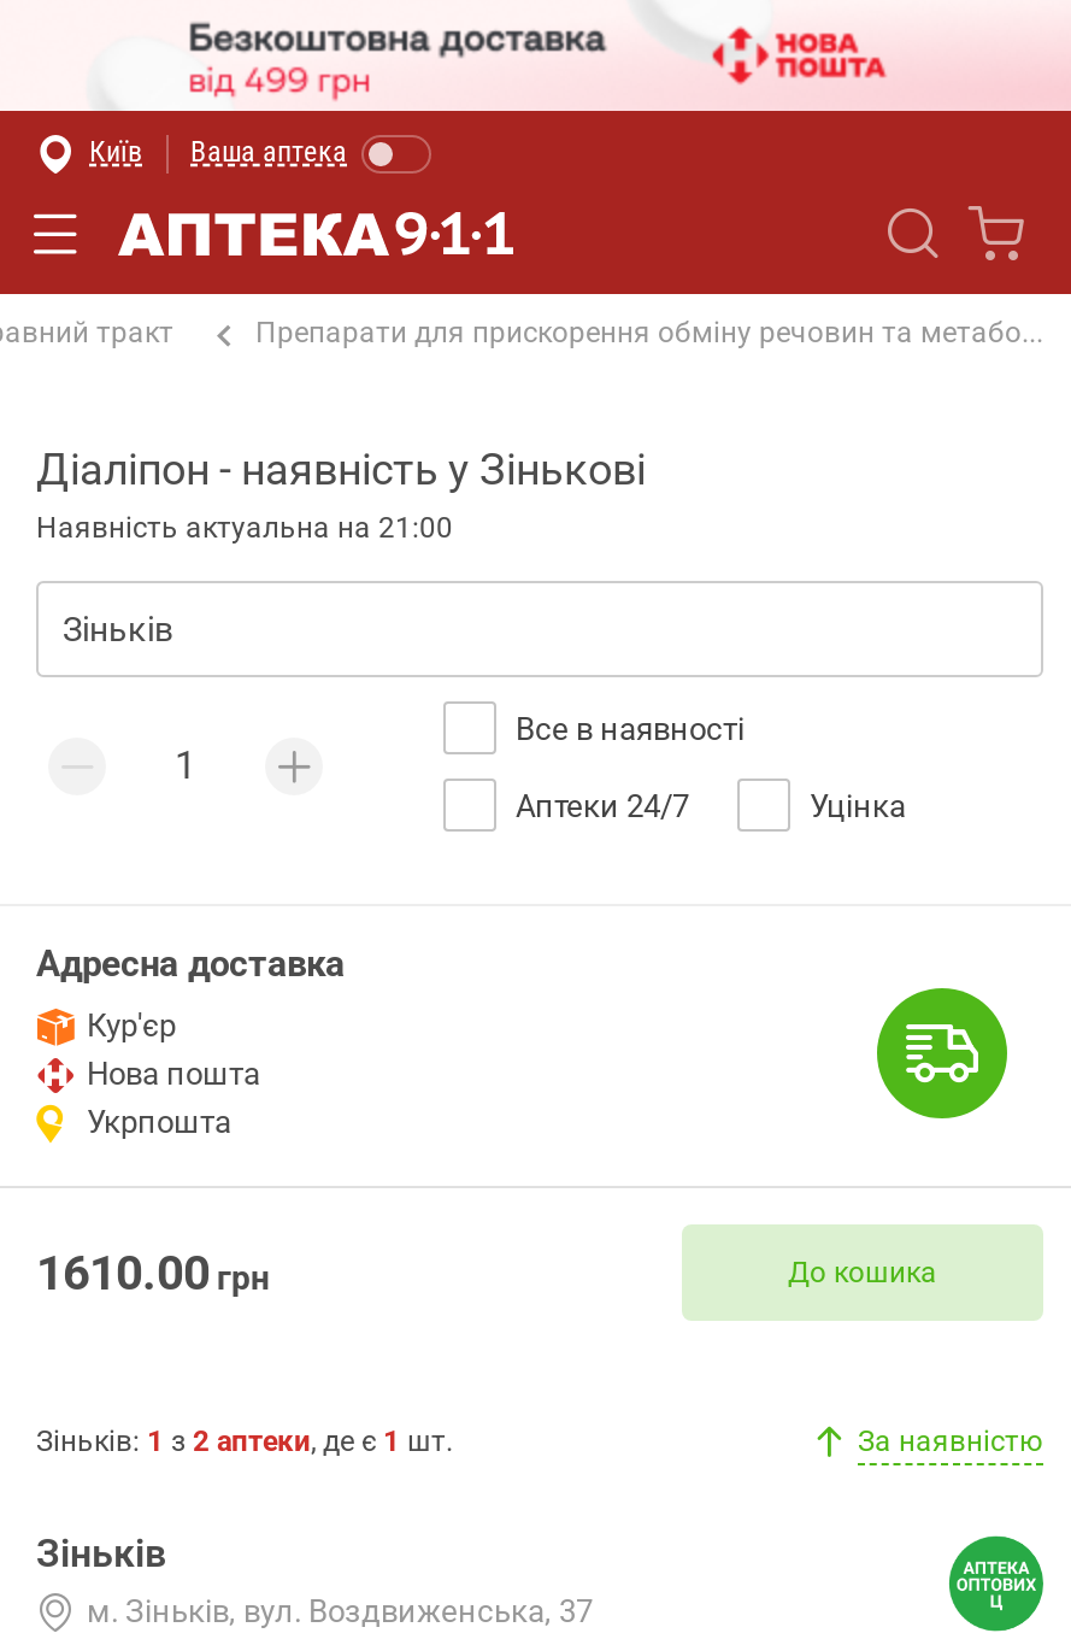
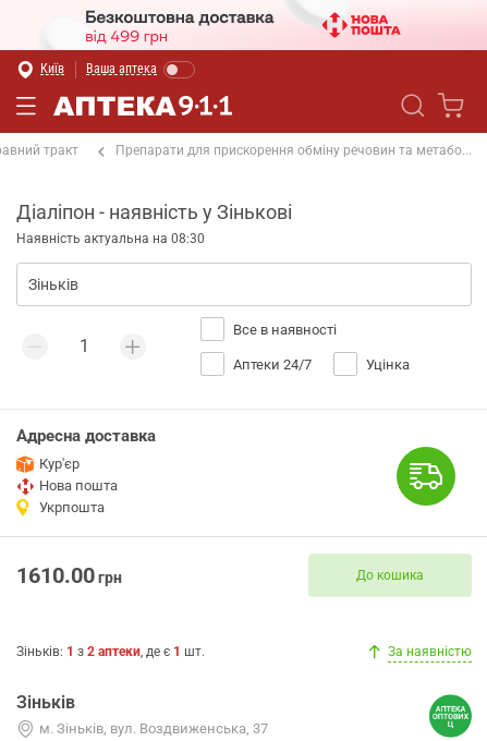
- Наявність актуальна на 21:00
+ Наявність актуальна на 08:30
